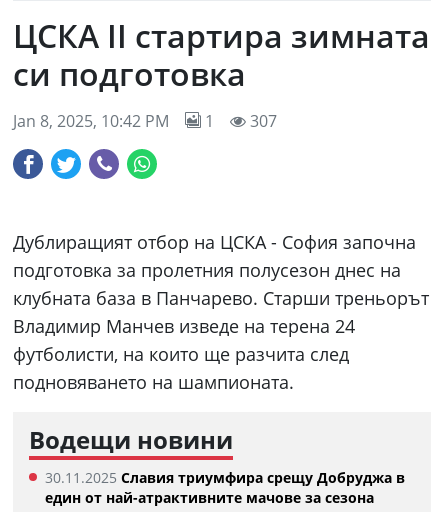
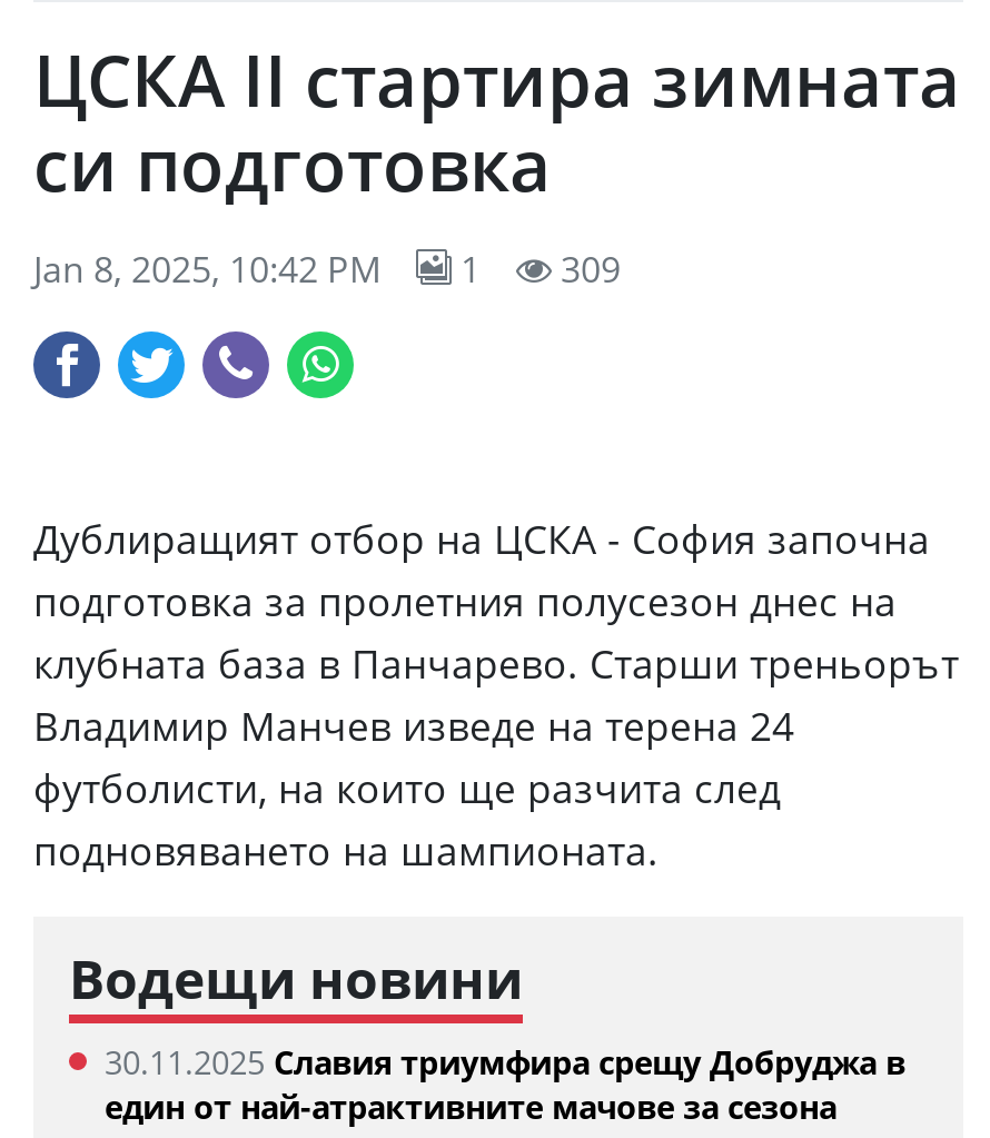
- Jan 8, 2025, 10:42 PM 1 307
+ Jan 8, 2025, 10:42 PM 1 309
